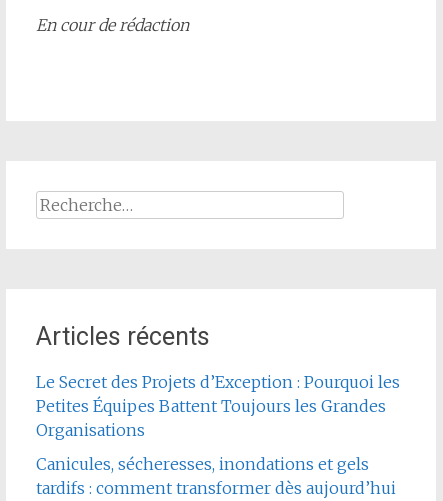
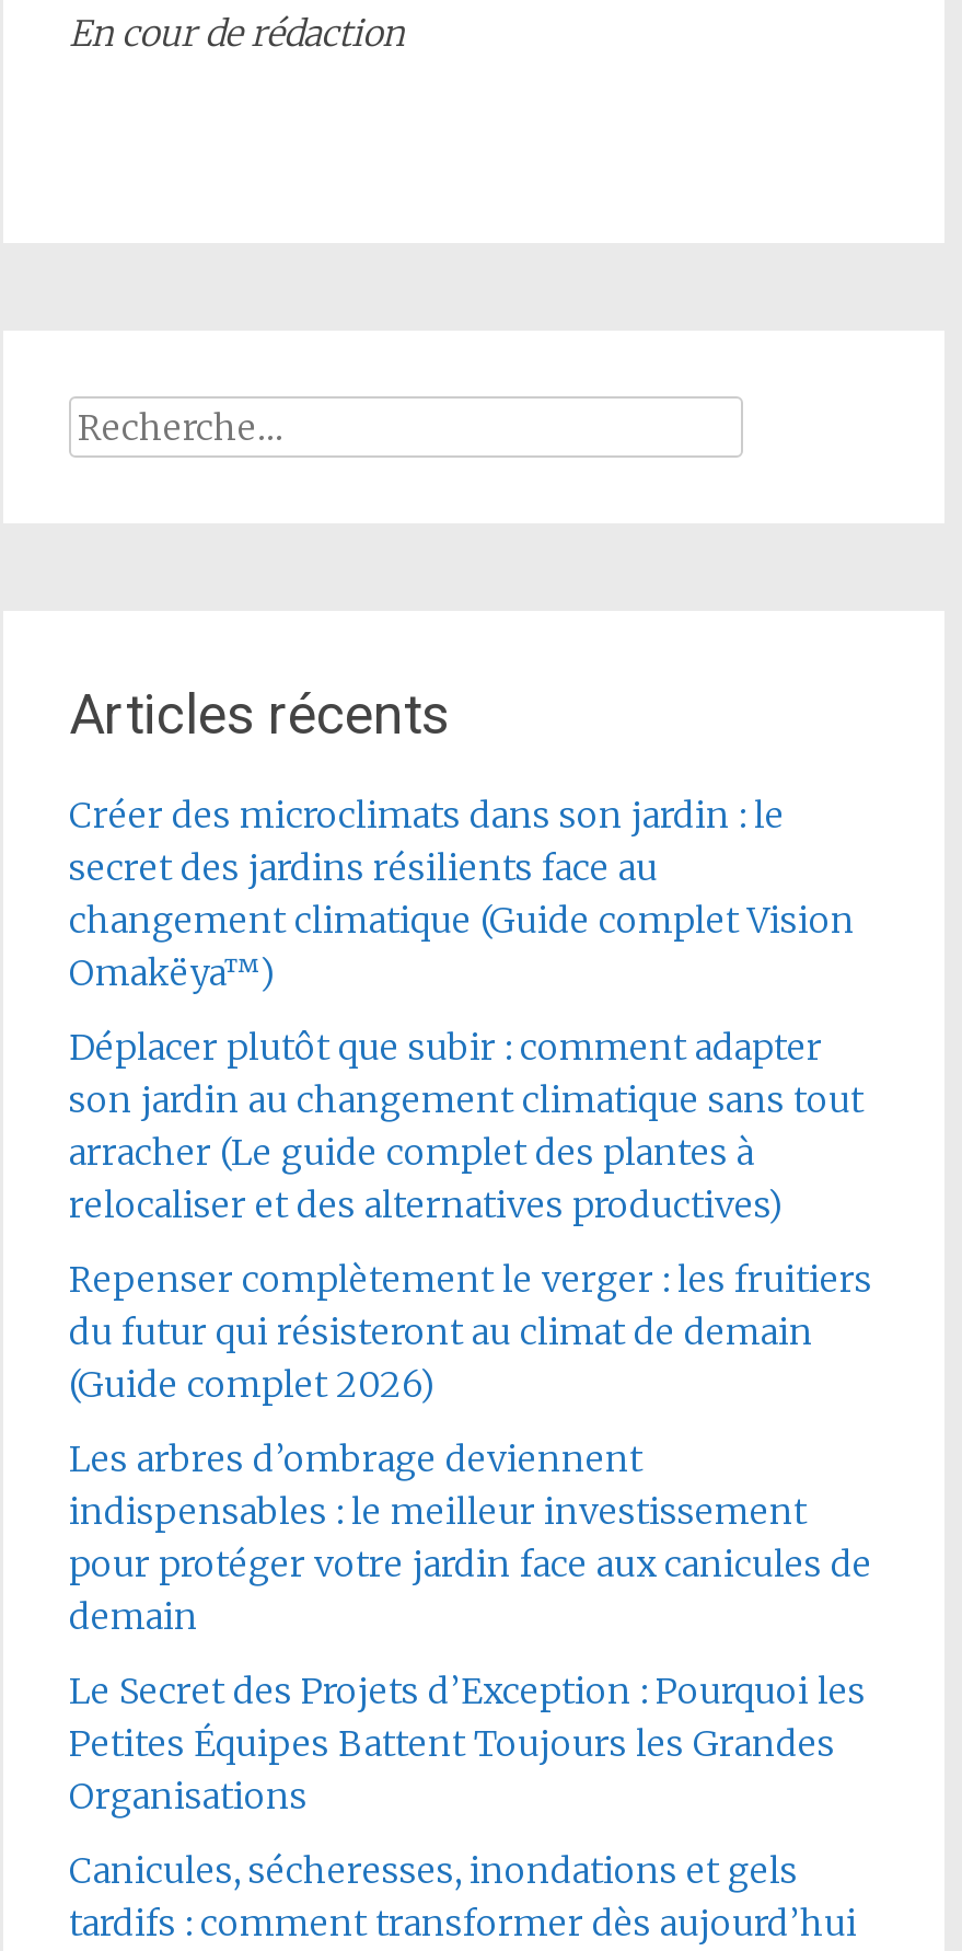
+ Créer des microclimats dans son jardin : le
+ secret des jardins résilients face au
+ changement climatique (Guide complet Vision
+ Omakëya™)
+ Déplacer plutôt que subir : comment adapter
+ son jardin au changement climatique sans tout
+ arracher (Le guide complet des plantes à
+ relocaliser et des alternatives productives)
+ Repenser complètement le verger : les fruitiers
+ du futur qui résisteront au climat de demain
+ (Guide complet 2026)
+ Les arbres d’ombrage deviennent
+ indispensables : le meilleur investissement
+ pour protéger votre jardin face aux canicules de
+ demain
